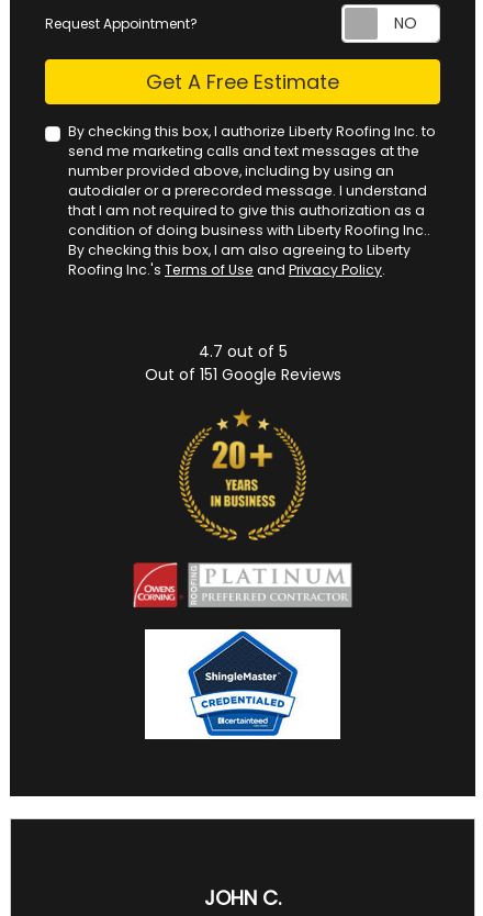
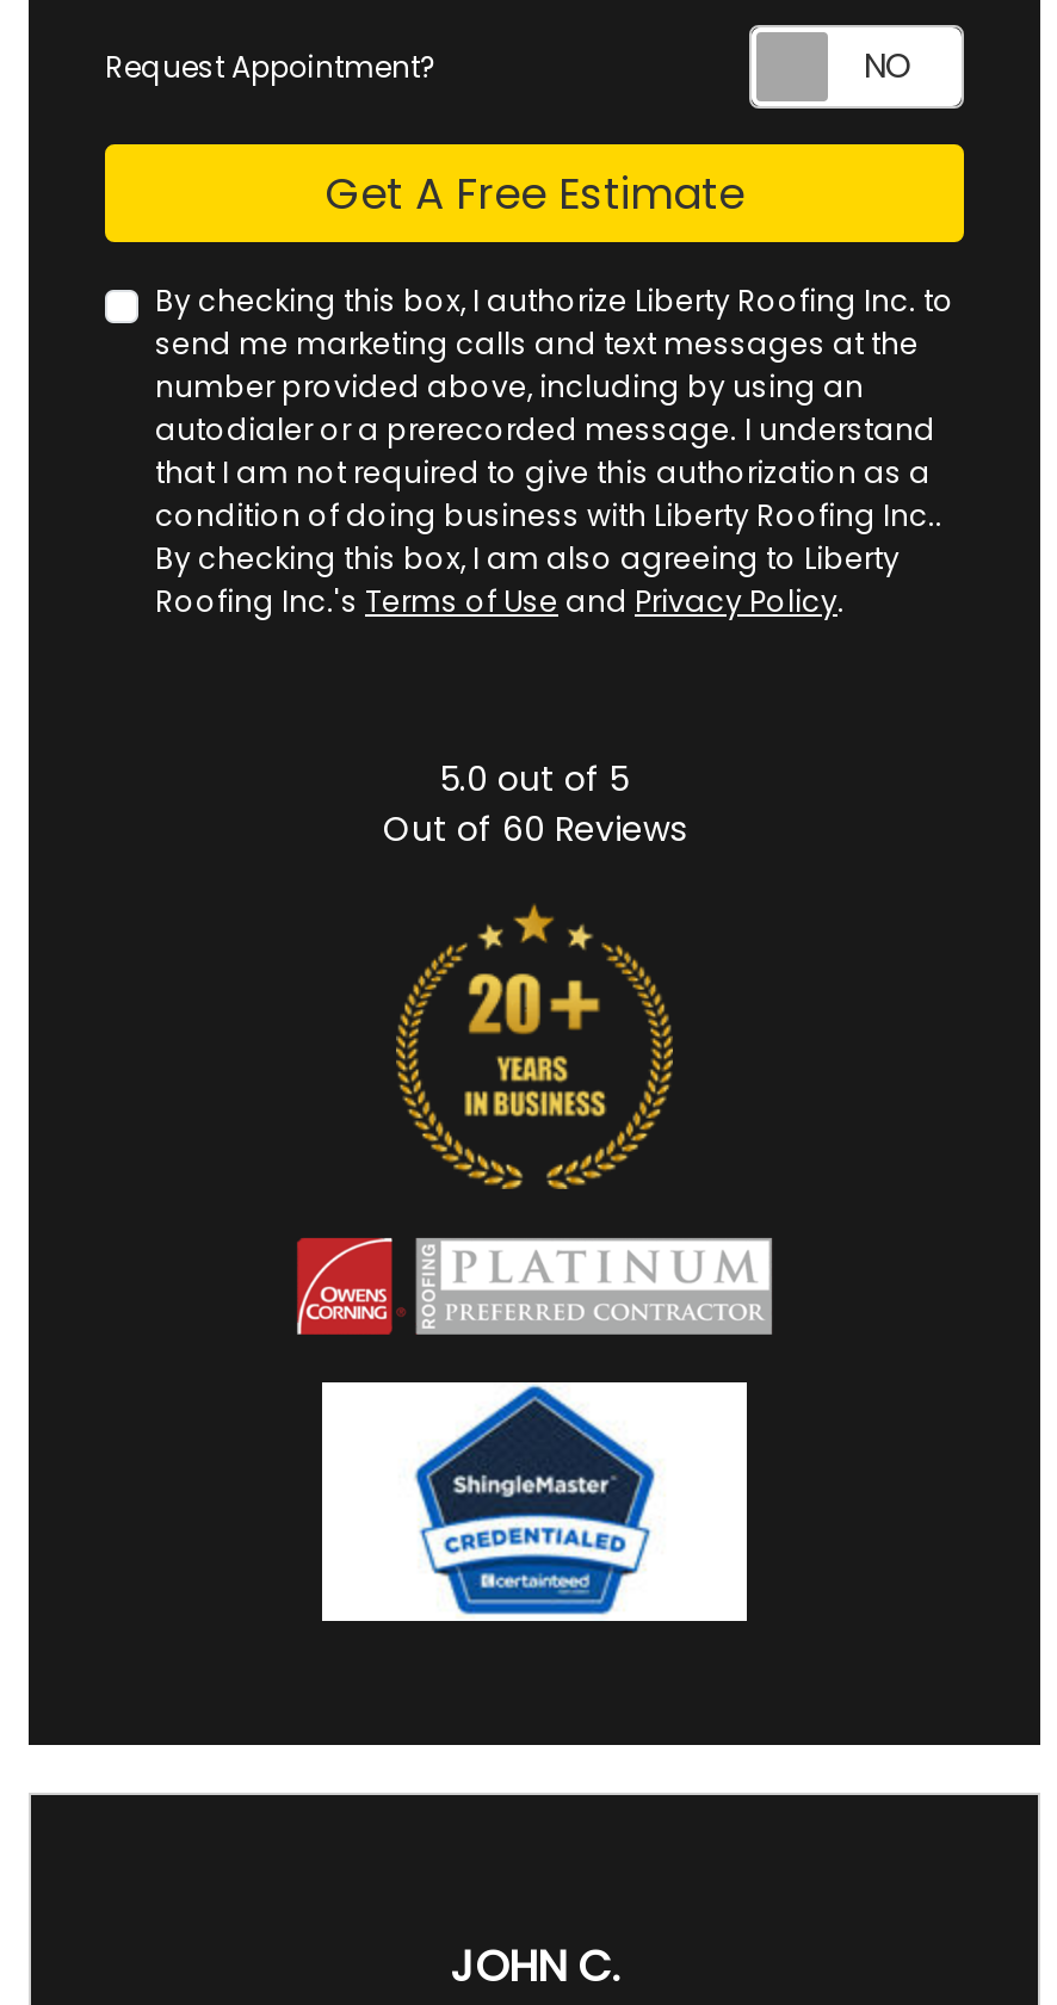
- 4.7 out of 5
- Out of 151 Google Reviews
+ 5.0 out of 5
+ Out of 60 Reviews
